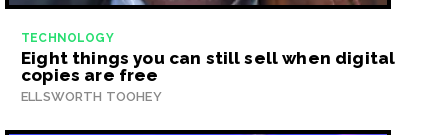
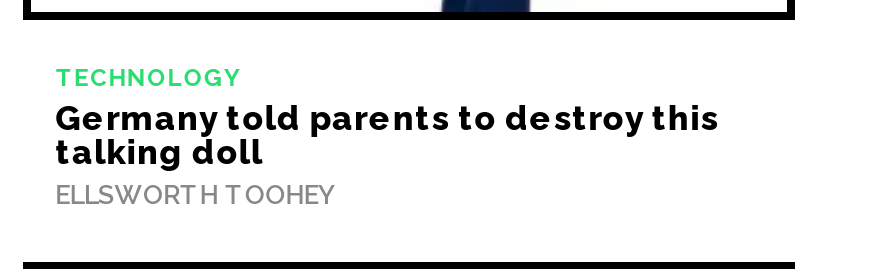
- Eight things you can still sell when digital
- copies are free
+ Germany told parents to destroy this
+ talking doll
